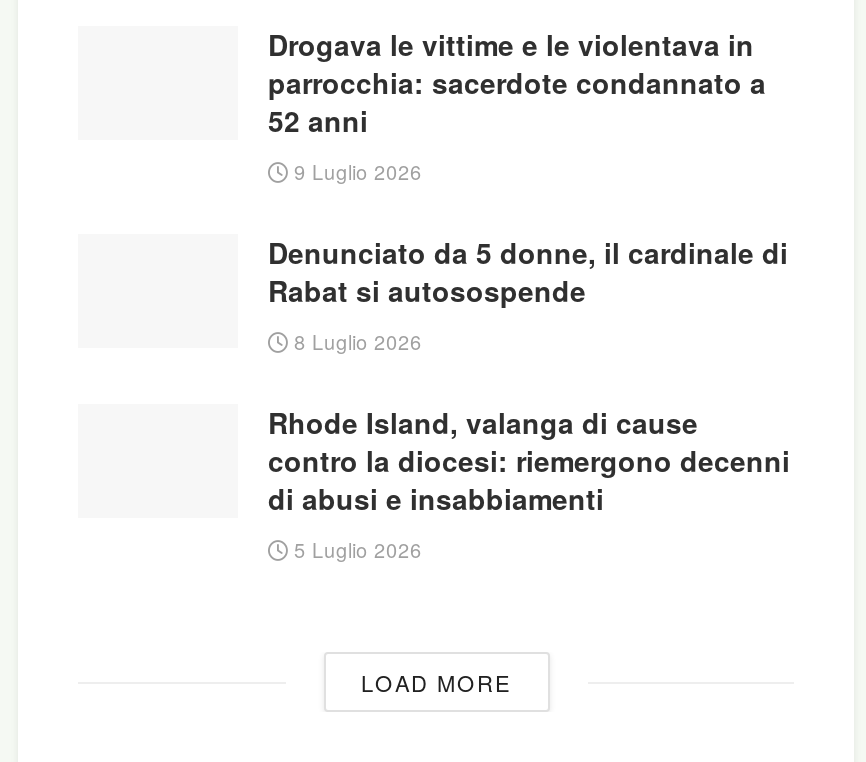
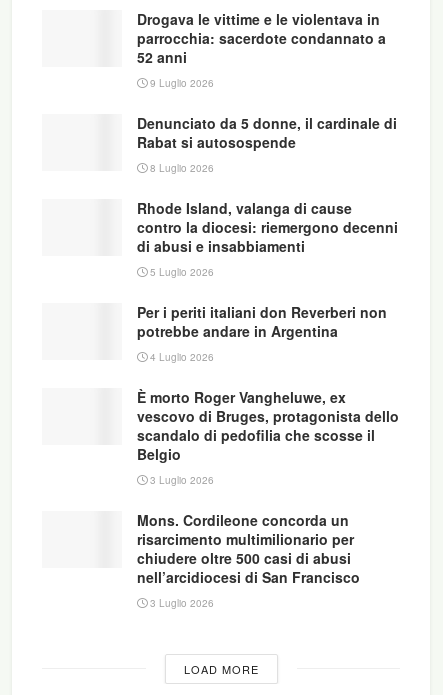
+ Per i periti italiani don Reverberi non
+ potrebbe andare in Argentina
+ 4 Luglio 2026
+ È morto Roger Vangheluwe, ex
+ vescovo di Bruges, protagonista dello
+ scandalo di pedofilia che scosse il
+ Belgio
+ 3 Luglio 2026
+ Mons. Cordileone concorda un
+ risarcimento multimilionario per
+ chiudere oltre 500 casi di abusi
+ nell’arcidiocesi di San Francisco
+ 3 Luglio 2026
